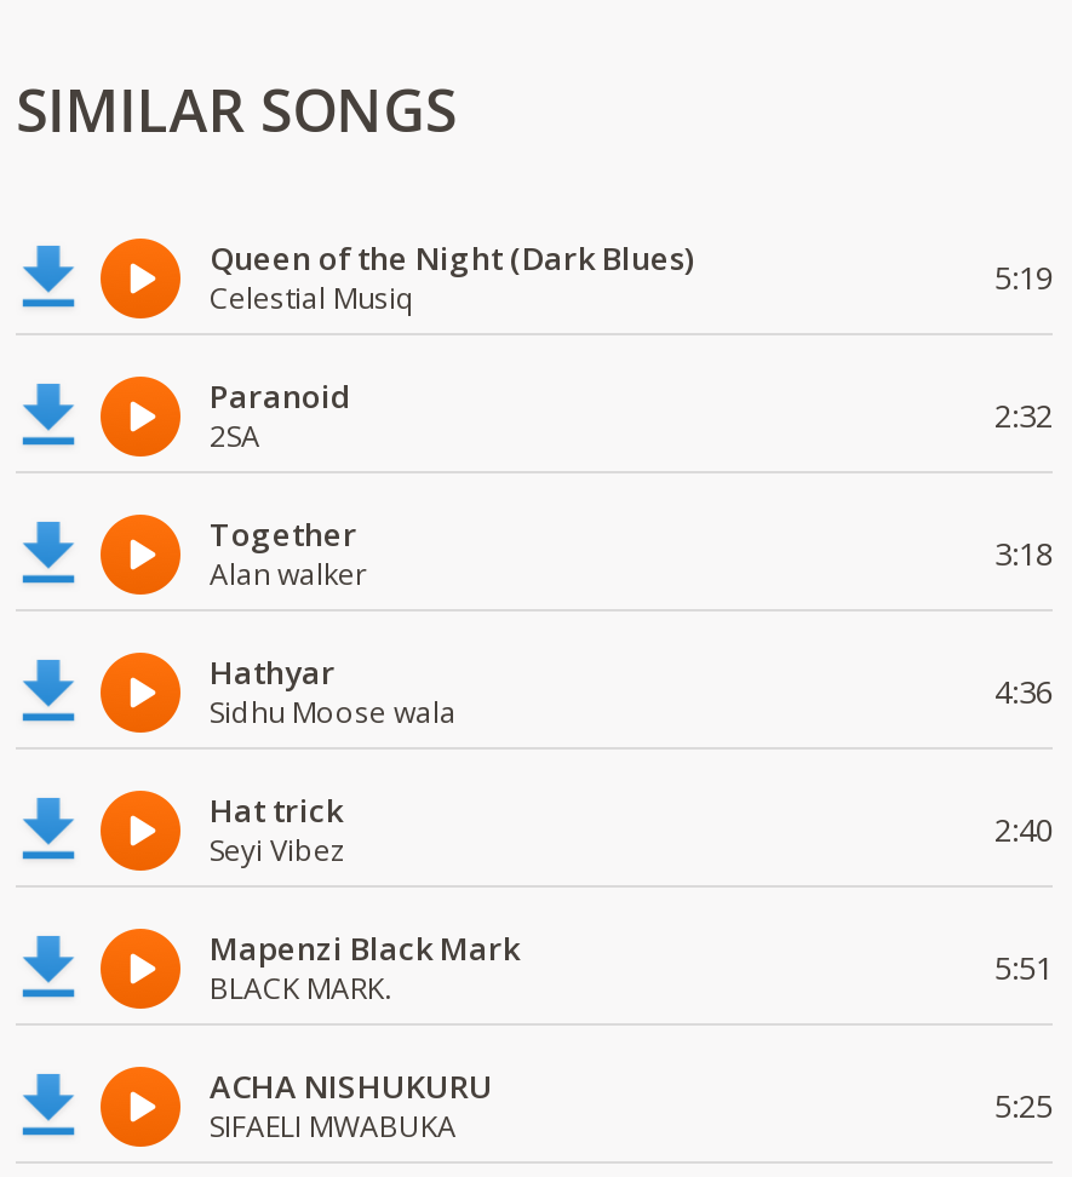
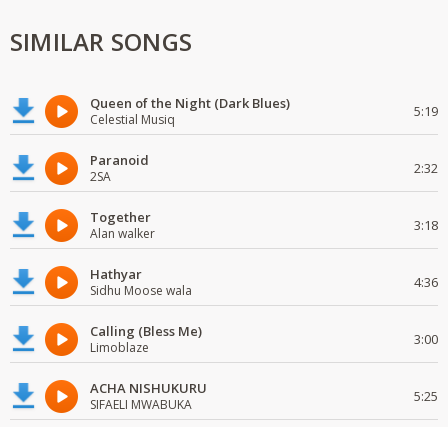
- Hat trick
- Seyi Vibez
- 2:40
- Mapenzi Black Mark
- BLACK MARK.
- 5:51
+ Calling (Bless Me)
+ Limoblaze
+ 3:00
